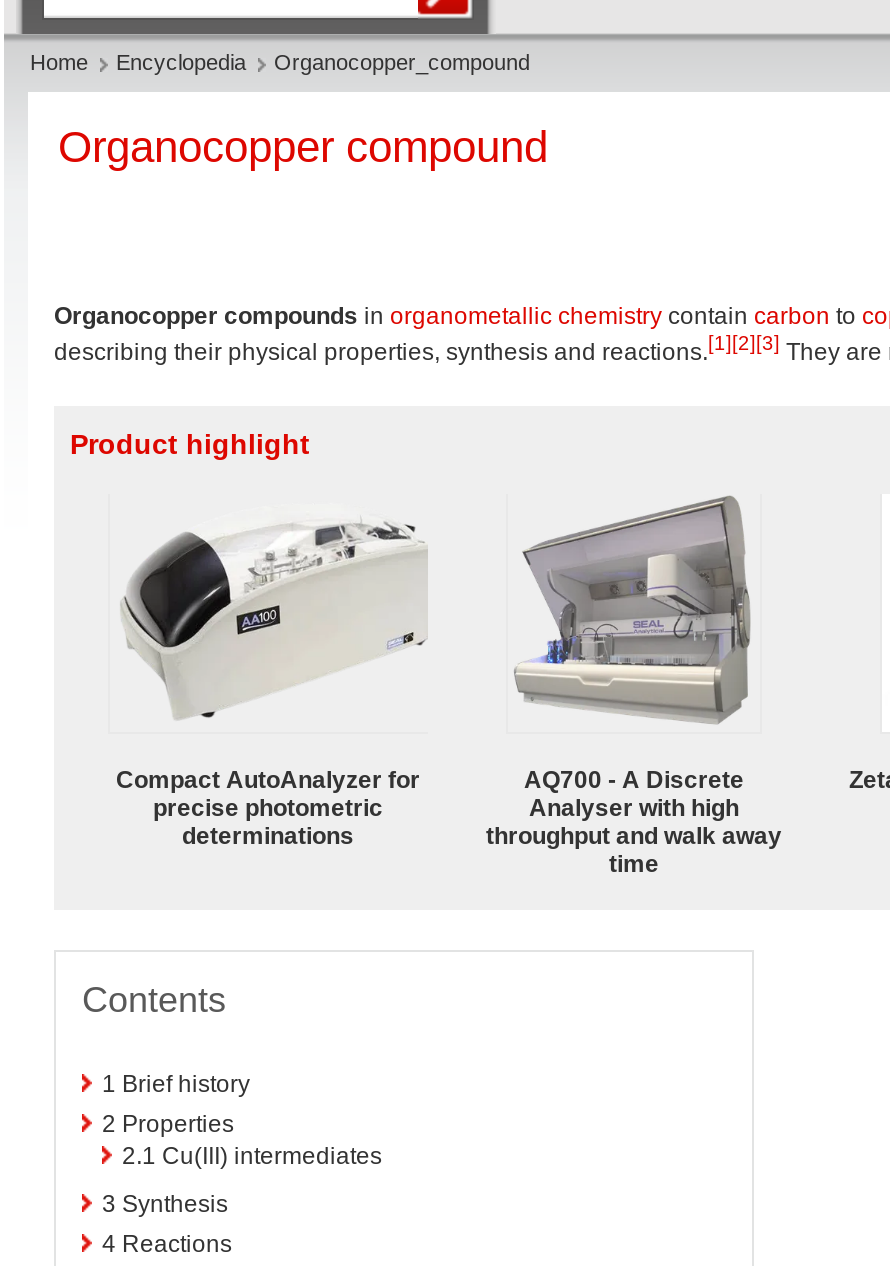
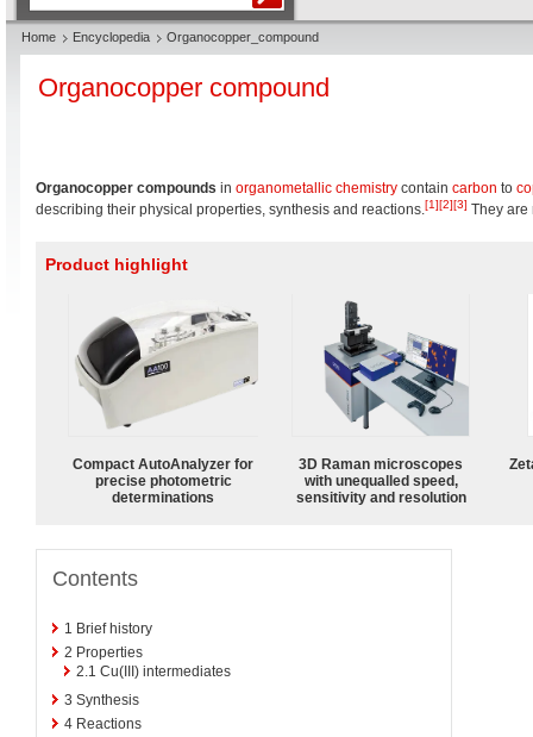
- [image]
- AQ700 - A Discrete
- Analyser with high
- throughput and walk away
- time
+ [image]
+ 3D Raman microscopes
+ with unequalled speed,
+ sensitivity and resolution
